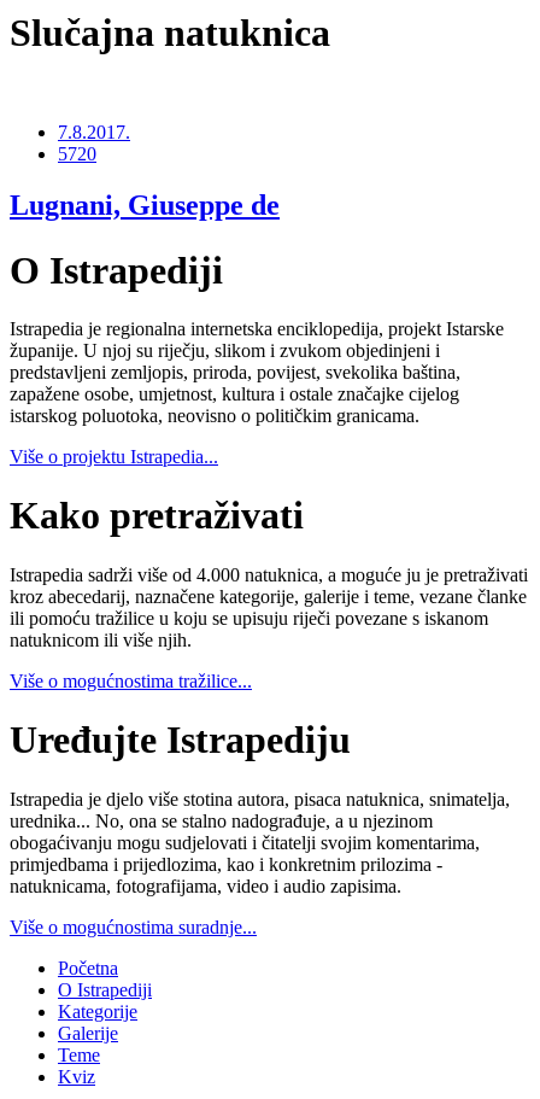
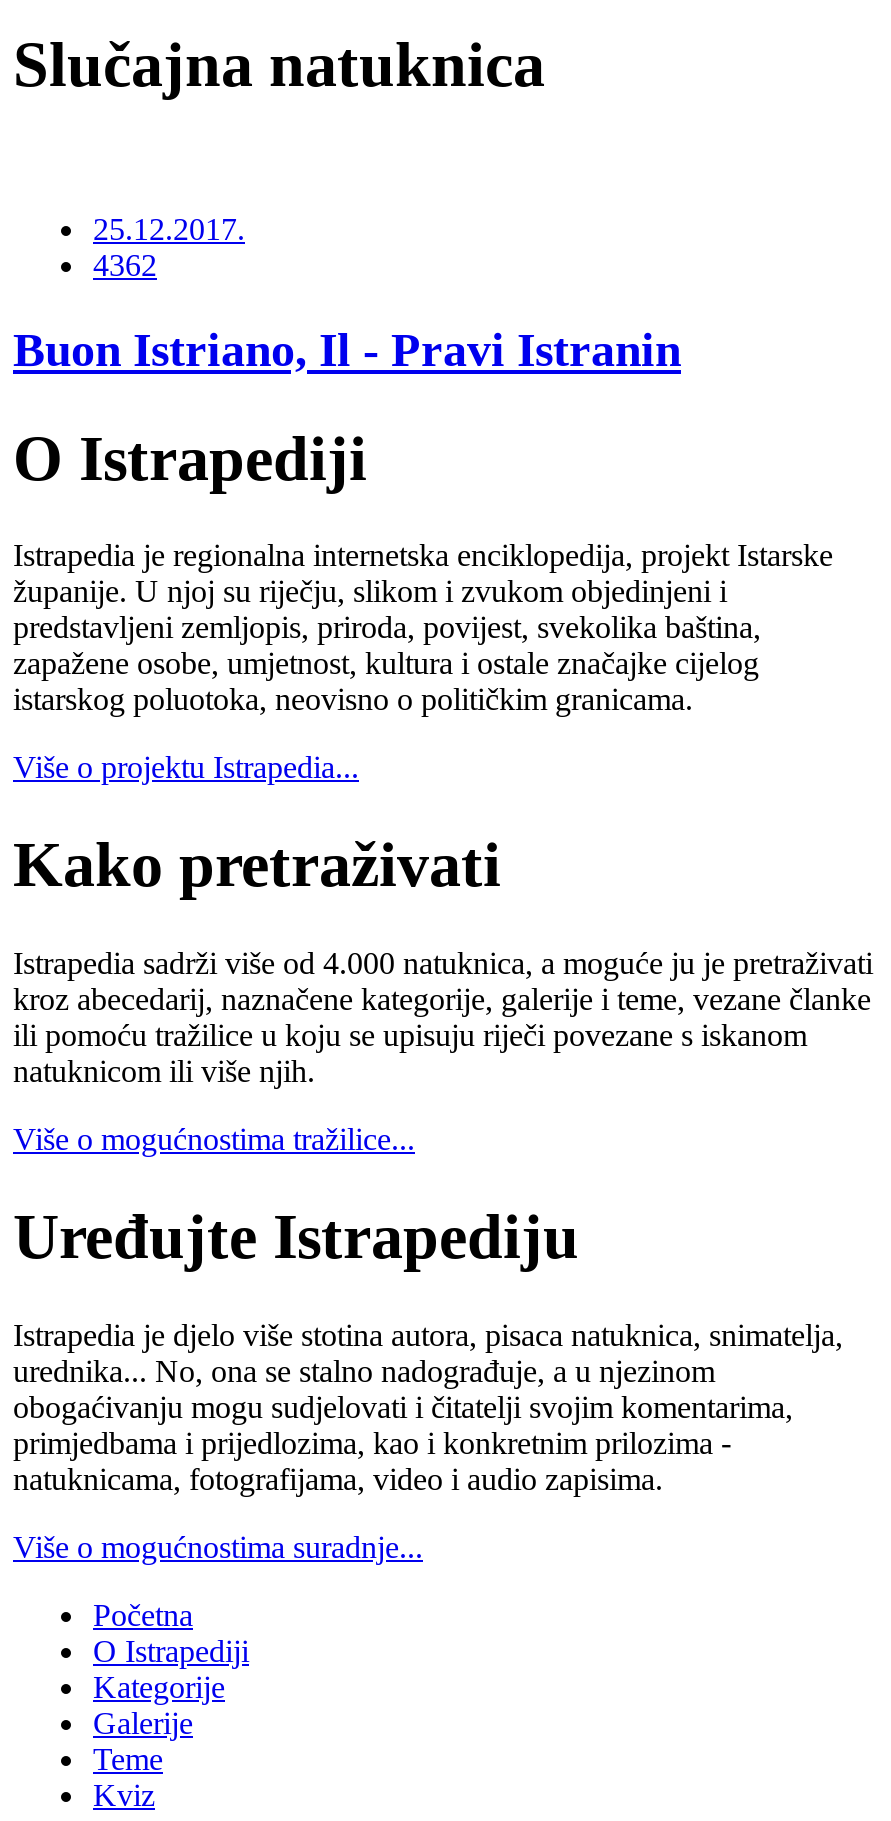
- 7.8.2017.
- 5720
+ 25.12.2017.
+ 4362

- Lugnani, Giuseppe de
+ Buon Istriano, Il - Pravi Istranin
